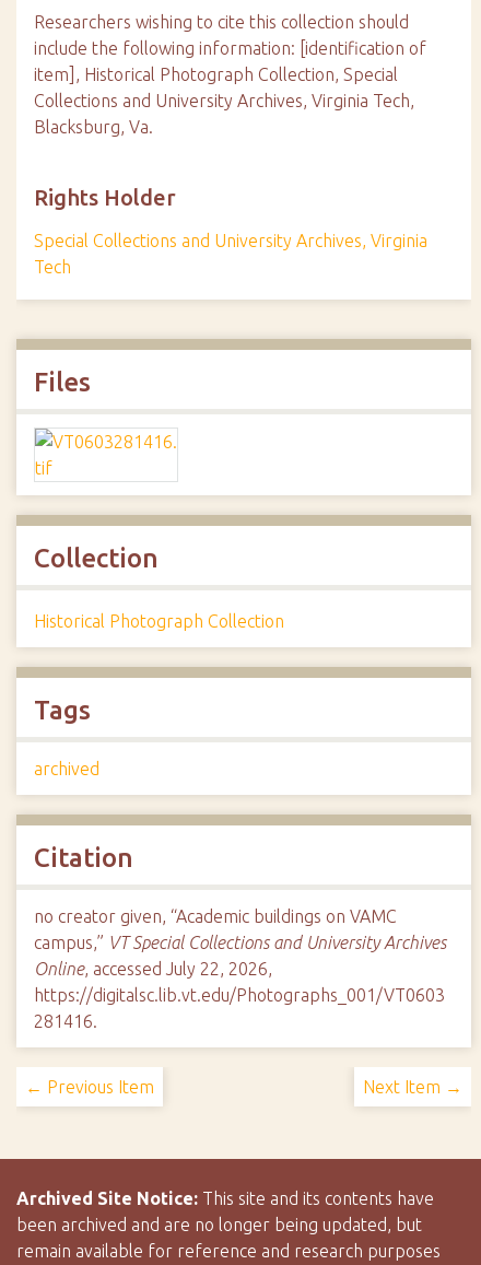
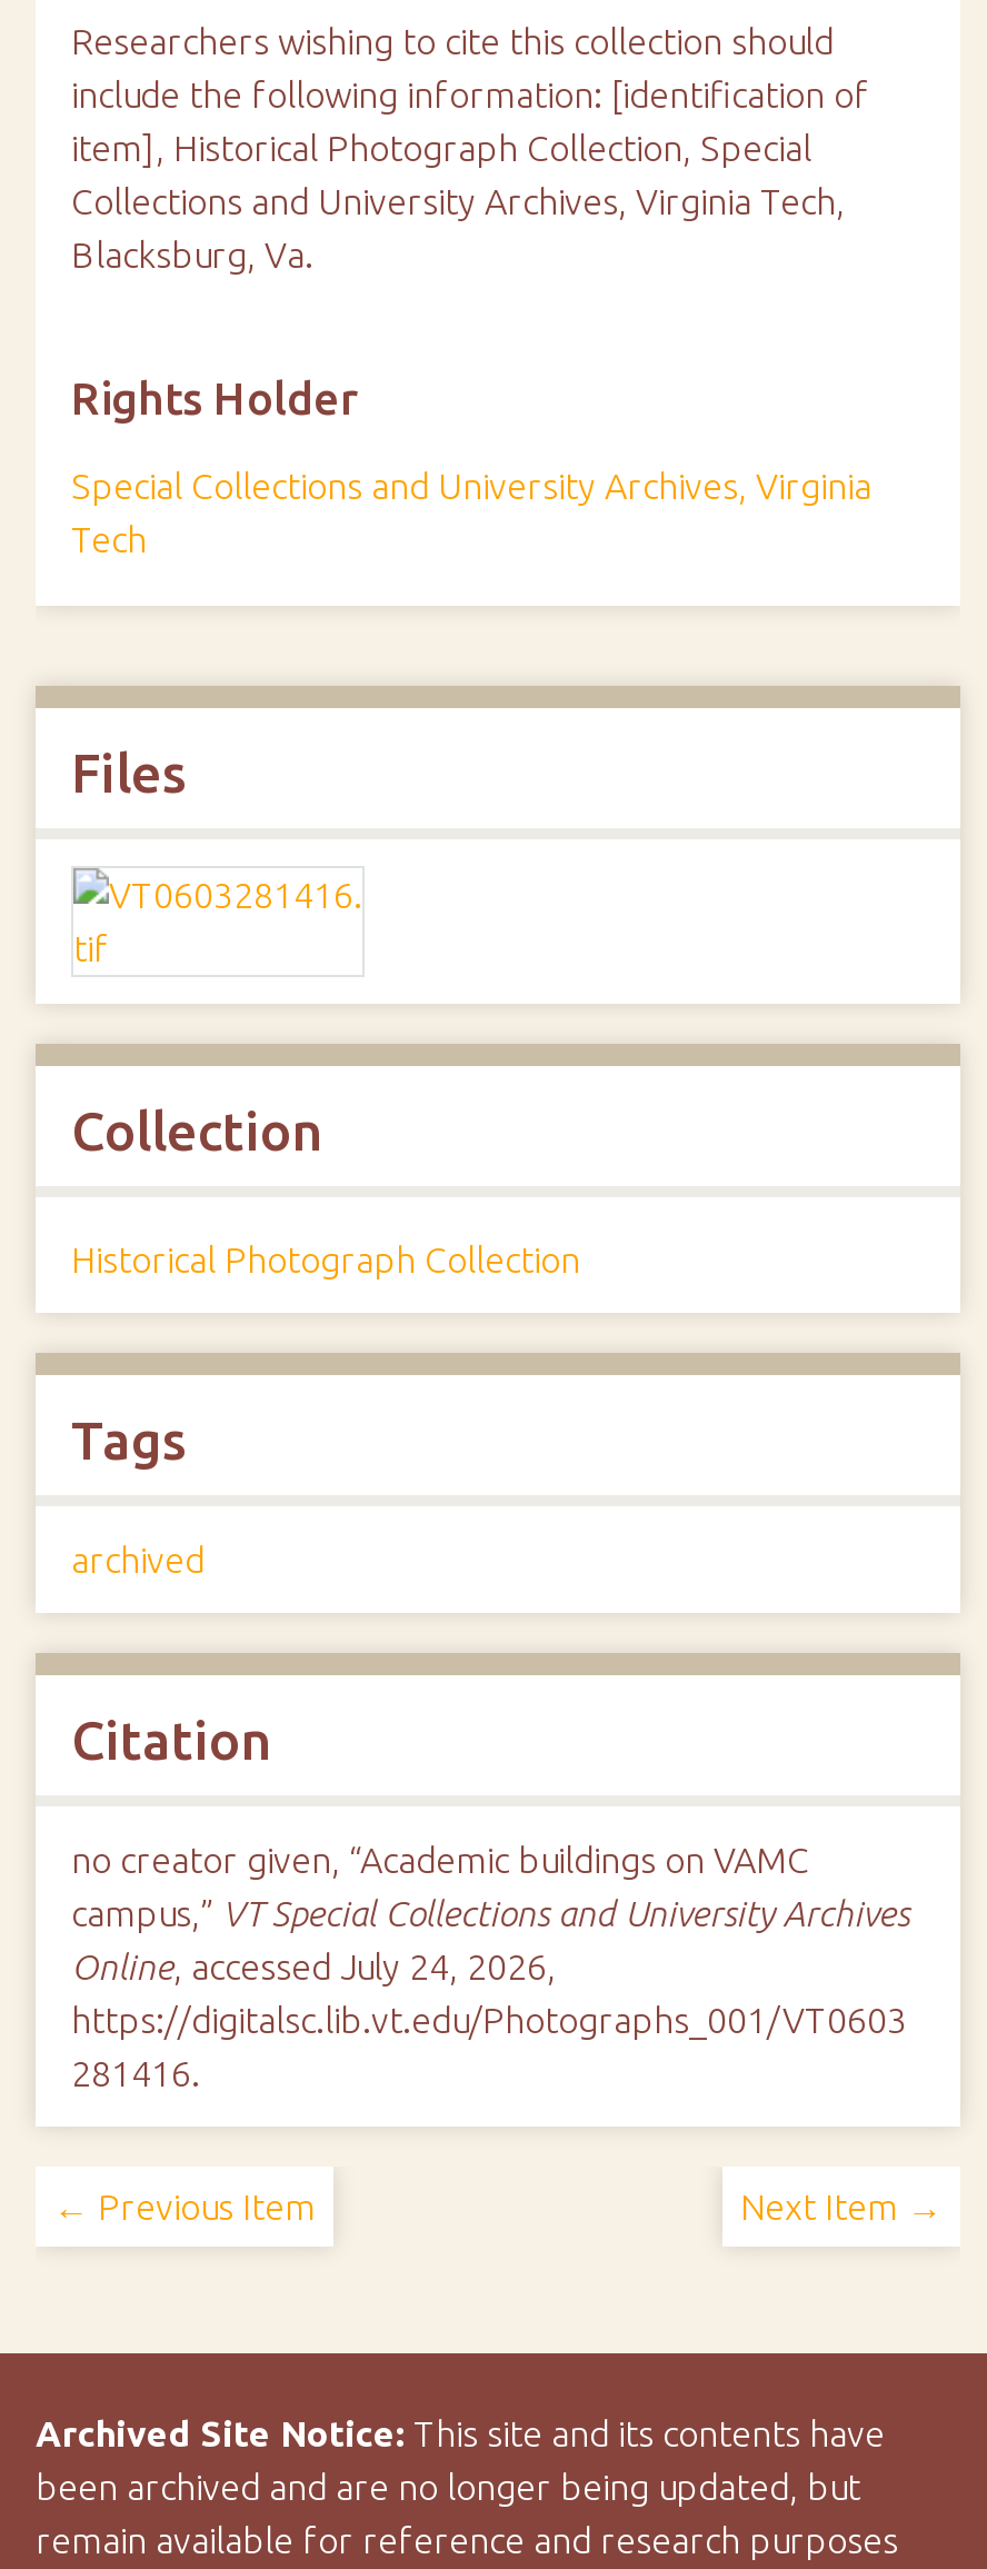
- Online, accessed July 22, 2026,
+ Online, accessed July 24, 2026,
